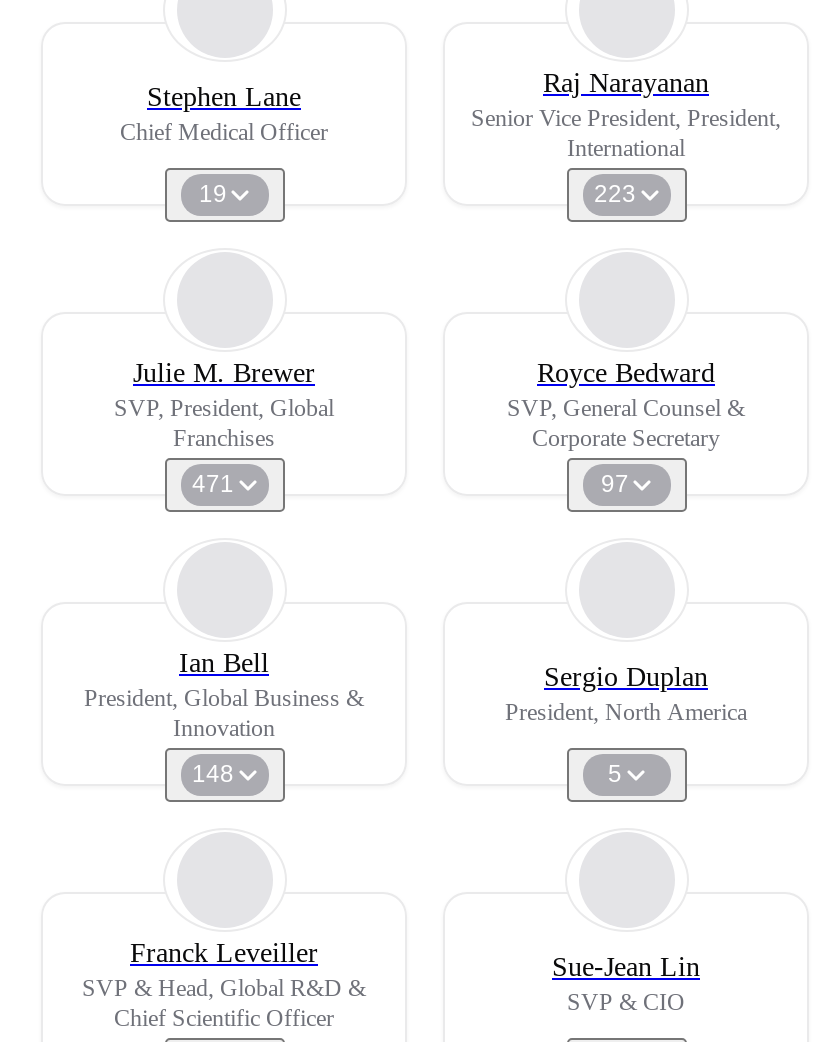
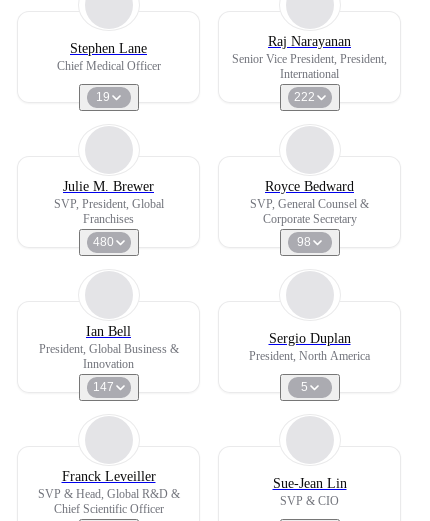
- 223
+ 222

- 471
+ 480

- 97
+ 98

- 148
+ 147
